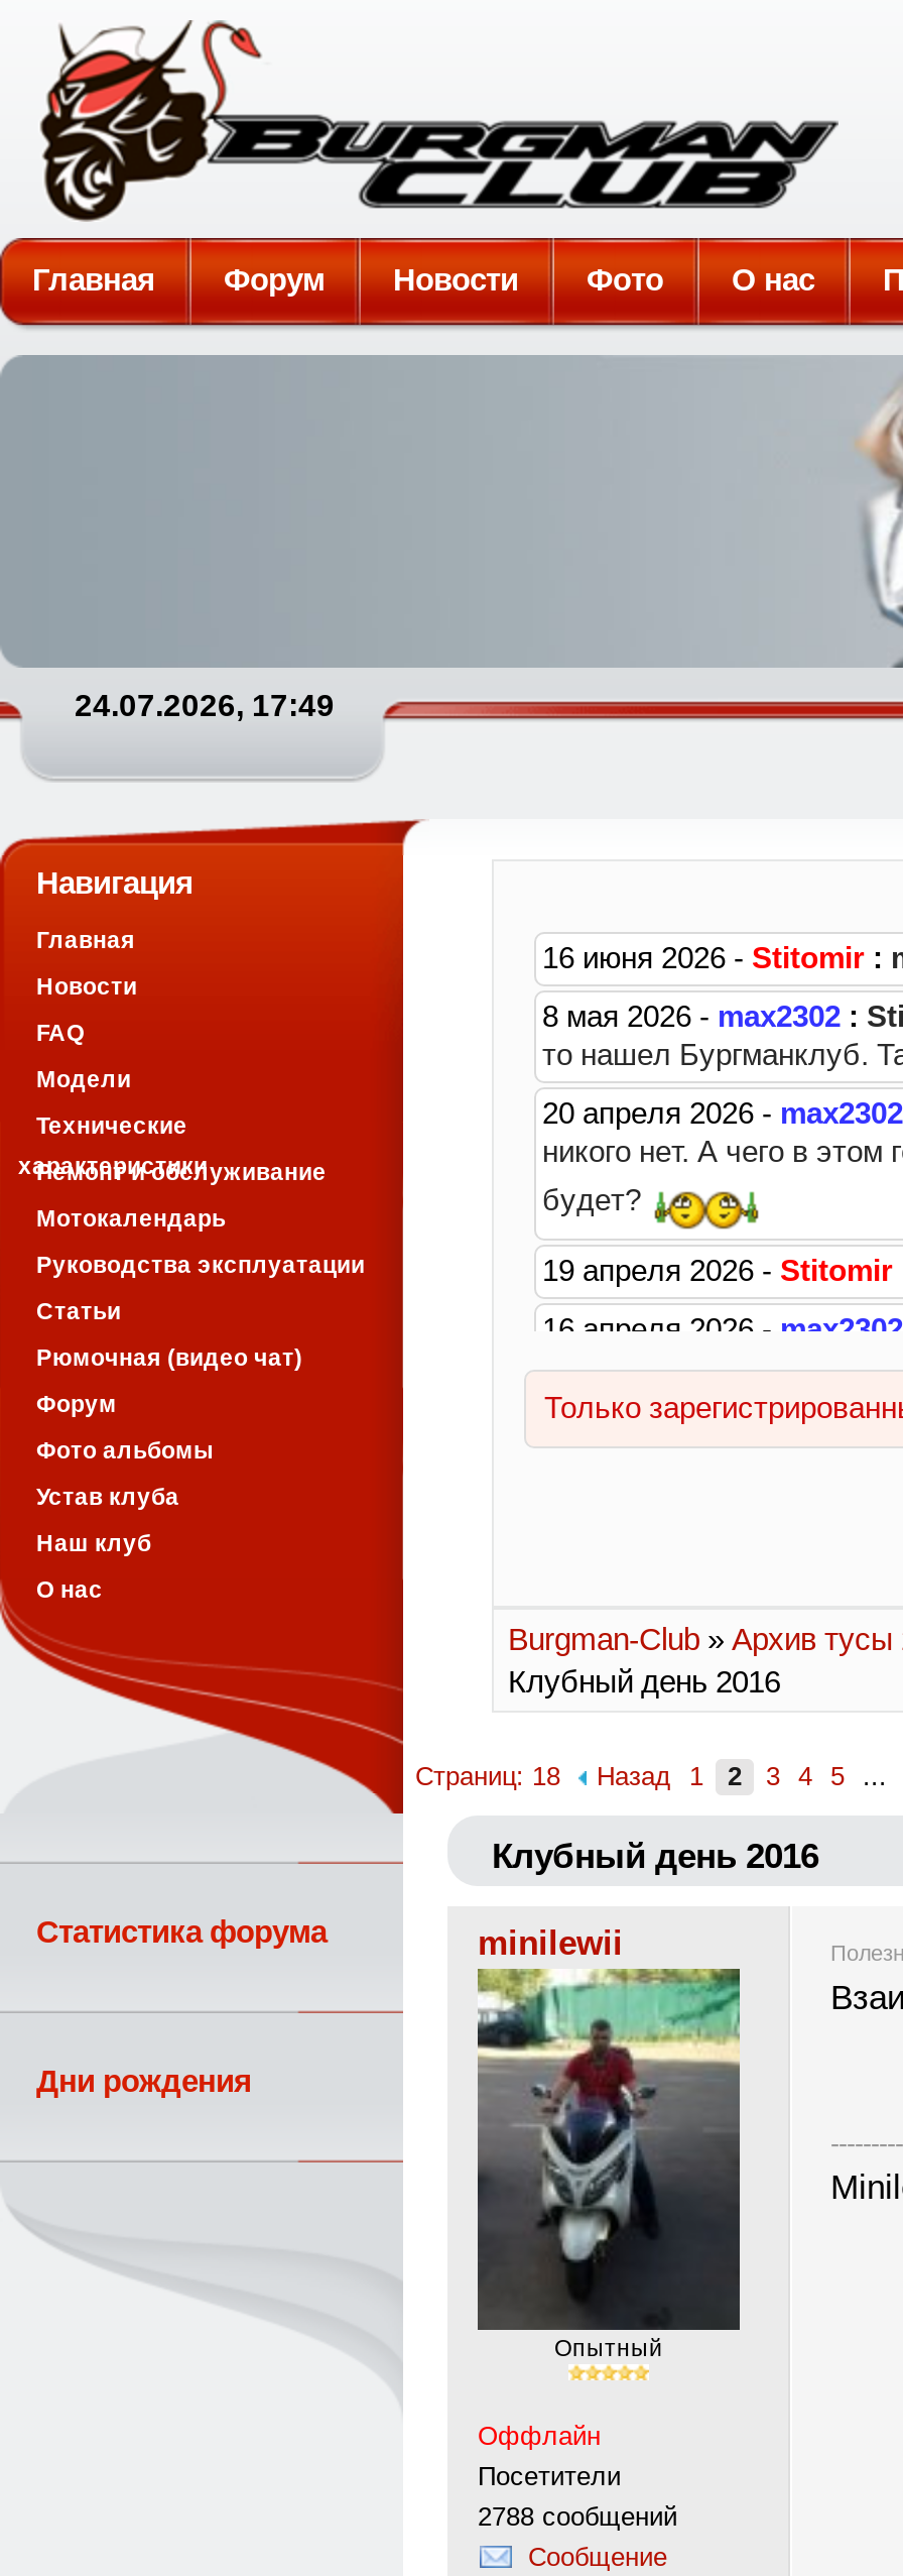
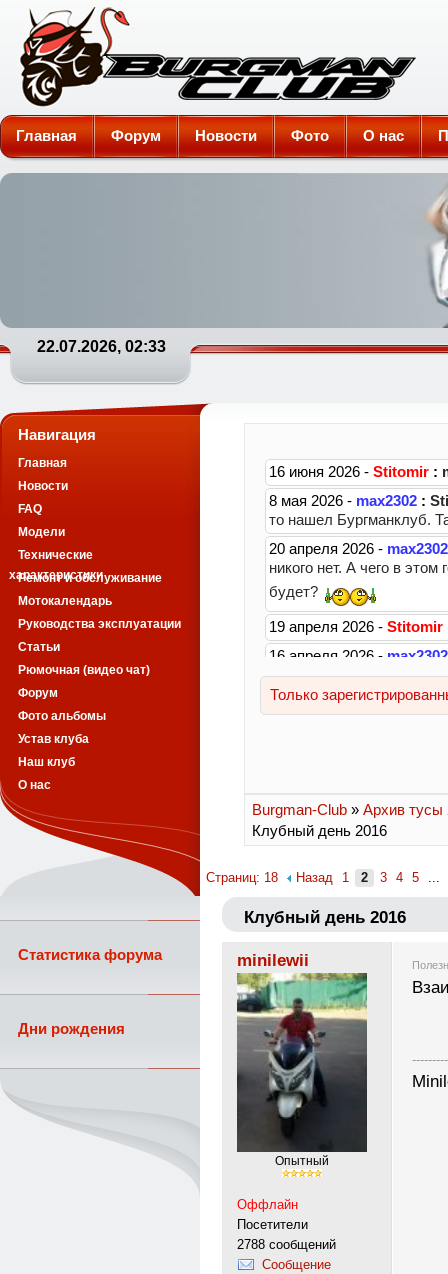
- 24.07.2026, 17:49
+ 22.07.2026, 02:33
